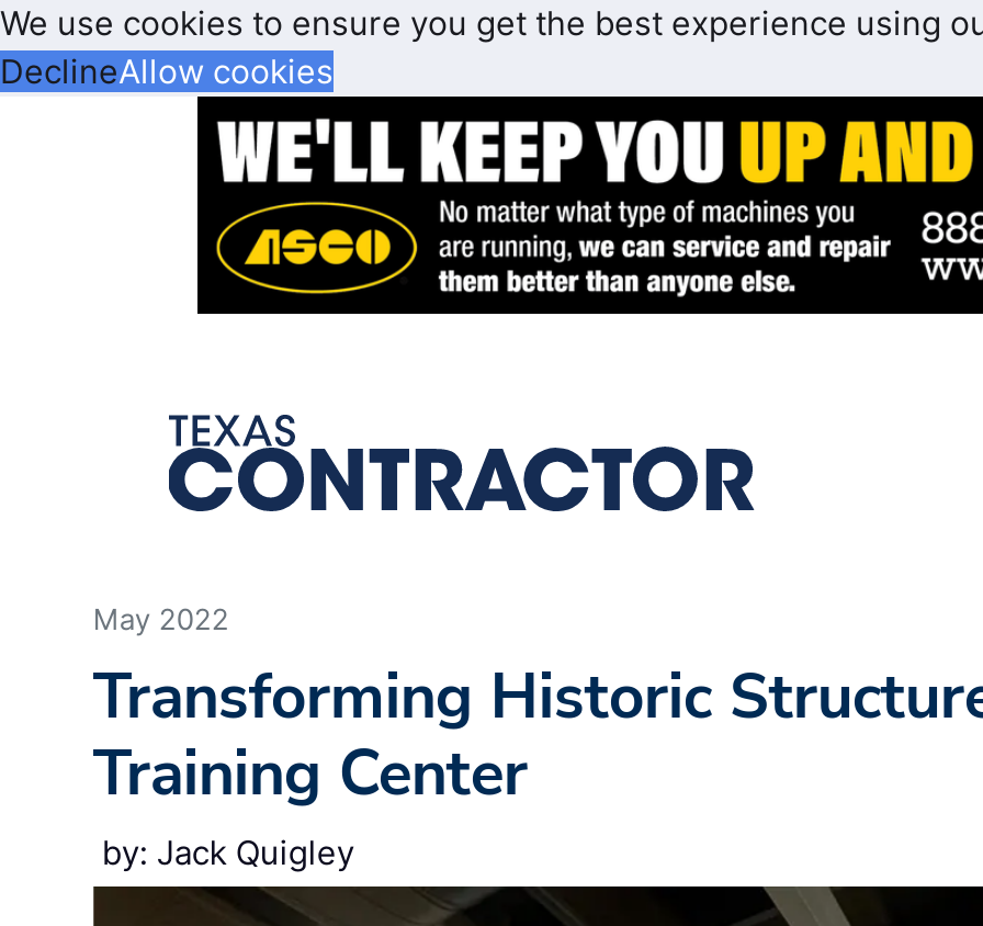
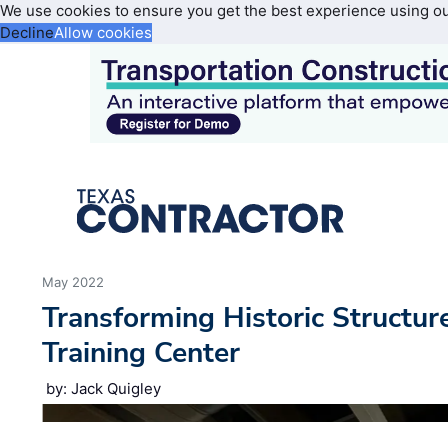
- [image]
+ [image]
